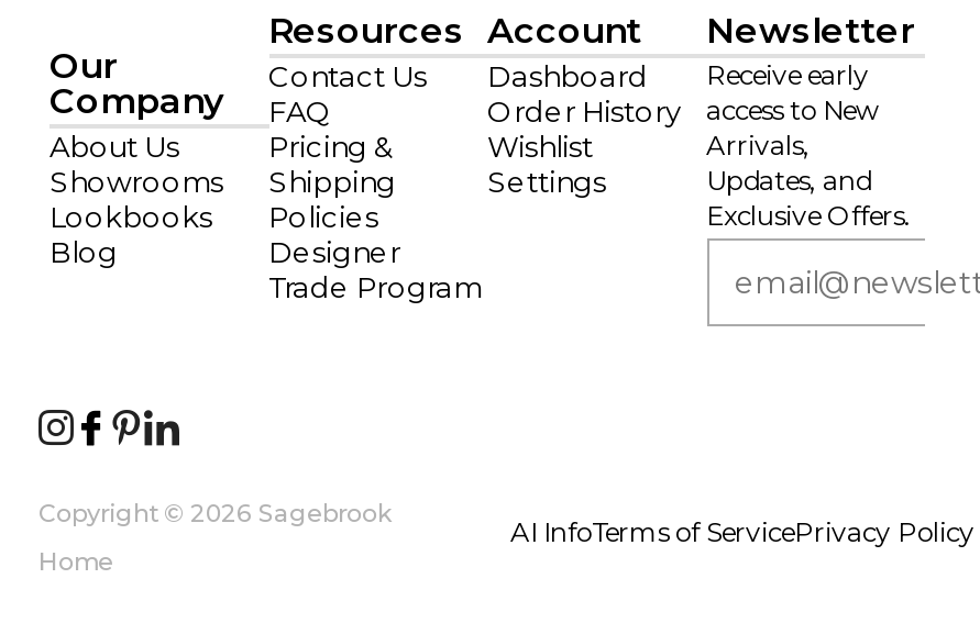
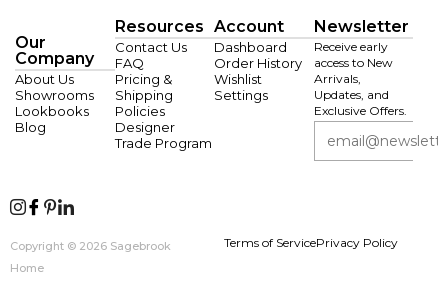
- AI InfoTerms of ServicePrivacy Policy
+ Terms of ServicePrivacy Policy
